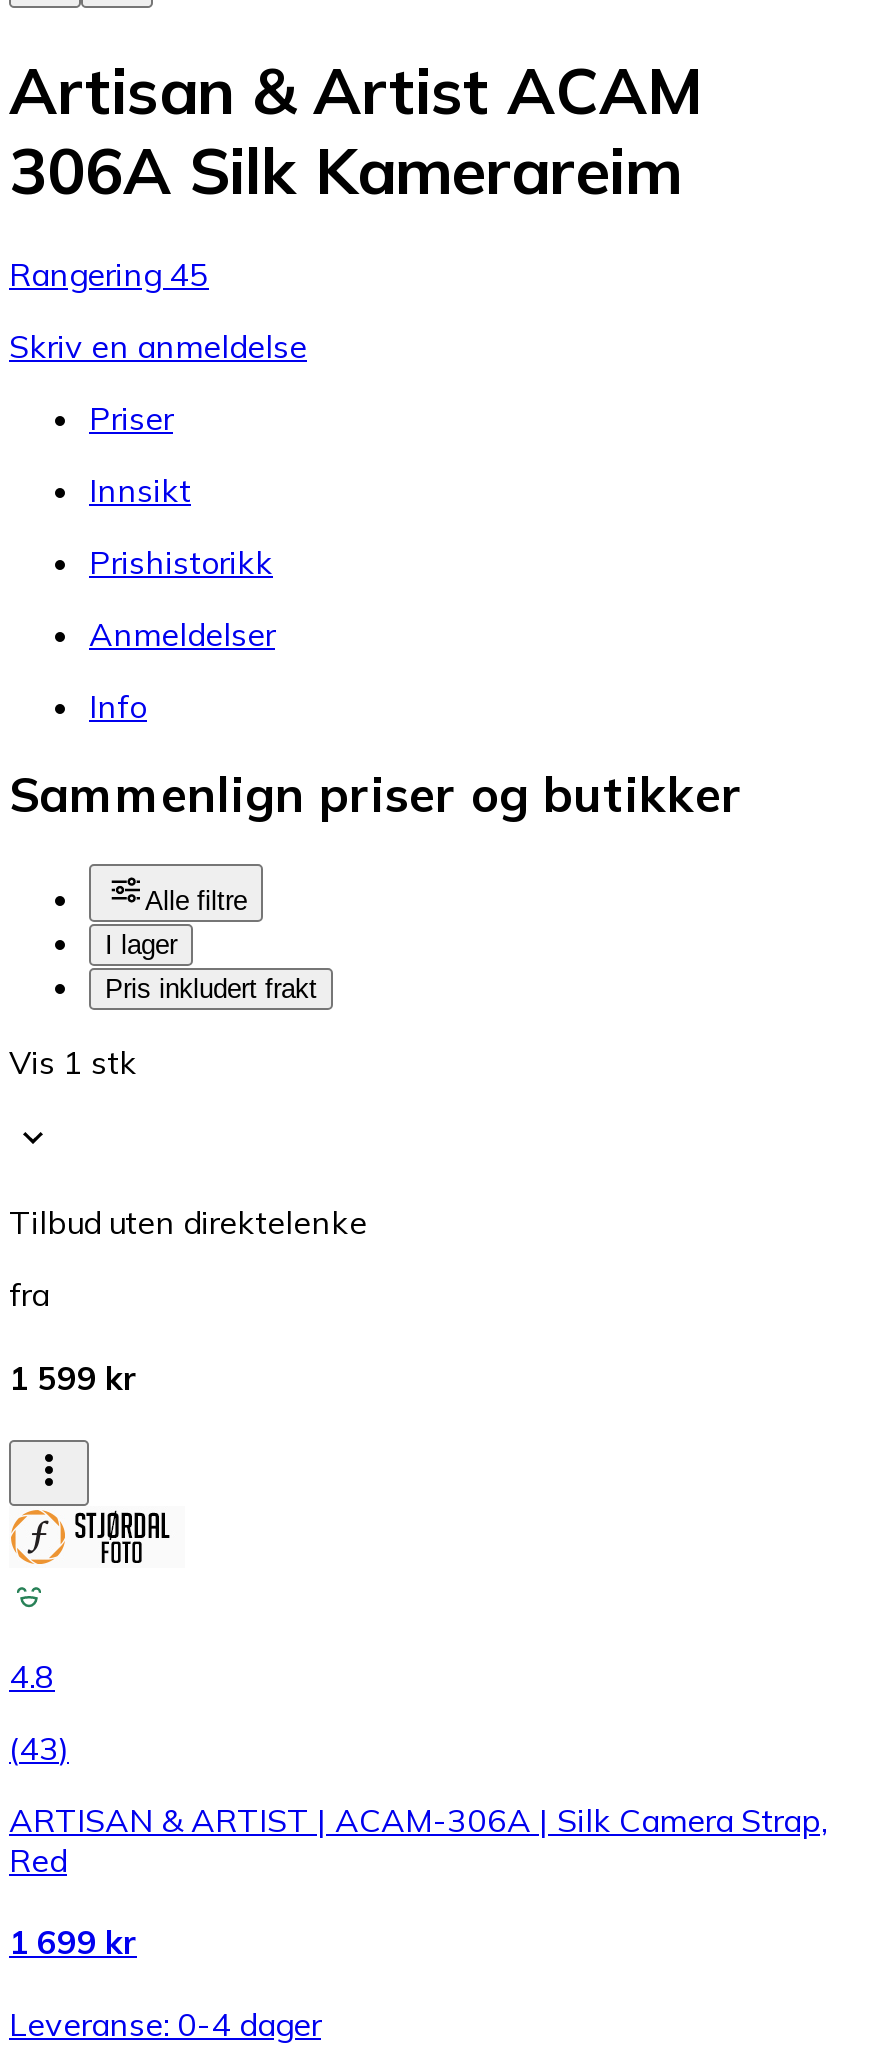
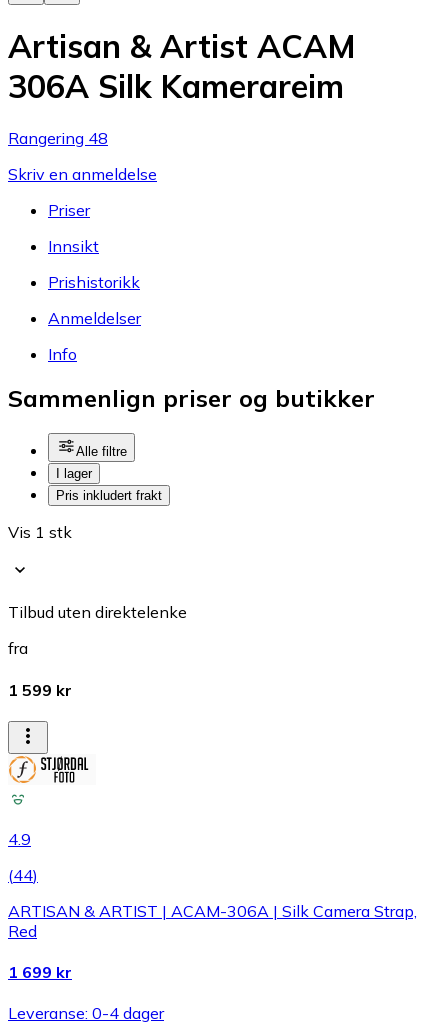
- Rangering 45
+ Rangering 48

- 4.8
+ 4.9

- (43)
+ (44)
